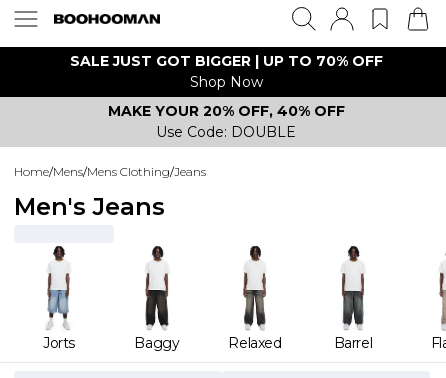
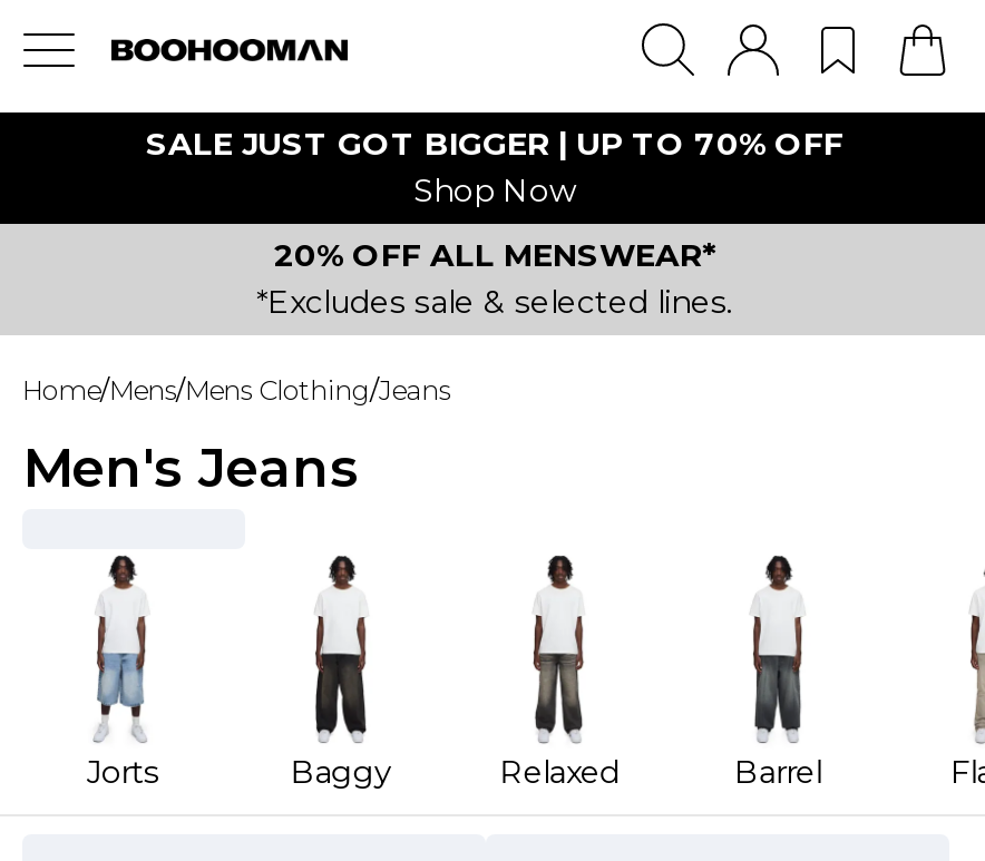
- MAKE YOUR 20% OFF, 40% OFF
- Use Code: DOUBLE
+ 20% OFF ALL MENSWEAR*
+ *Excludes sale & selected lines.
